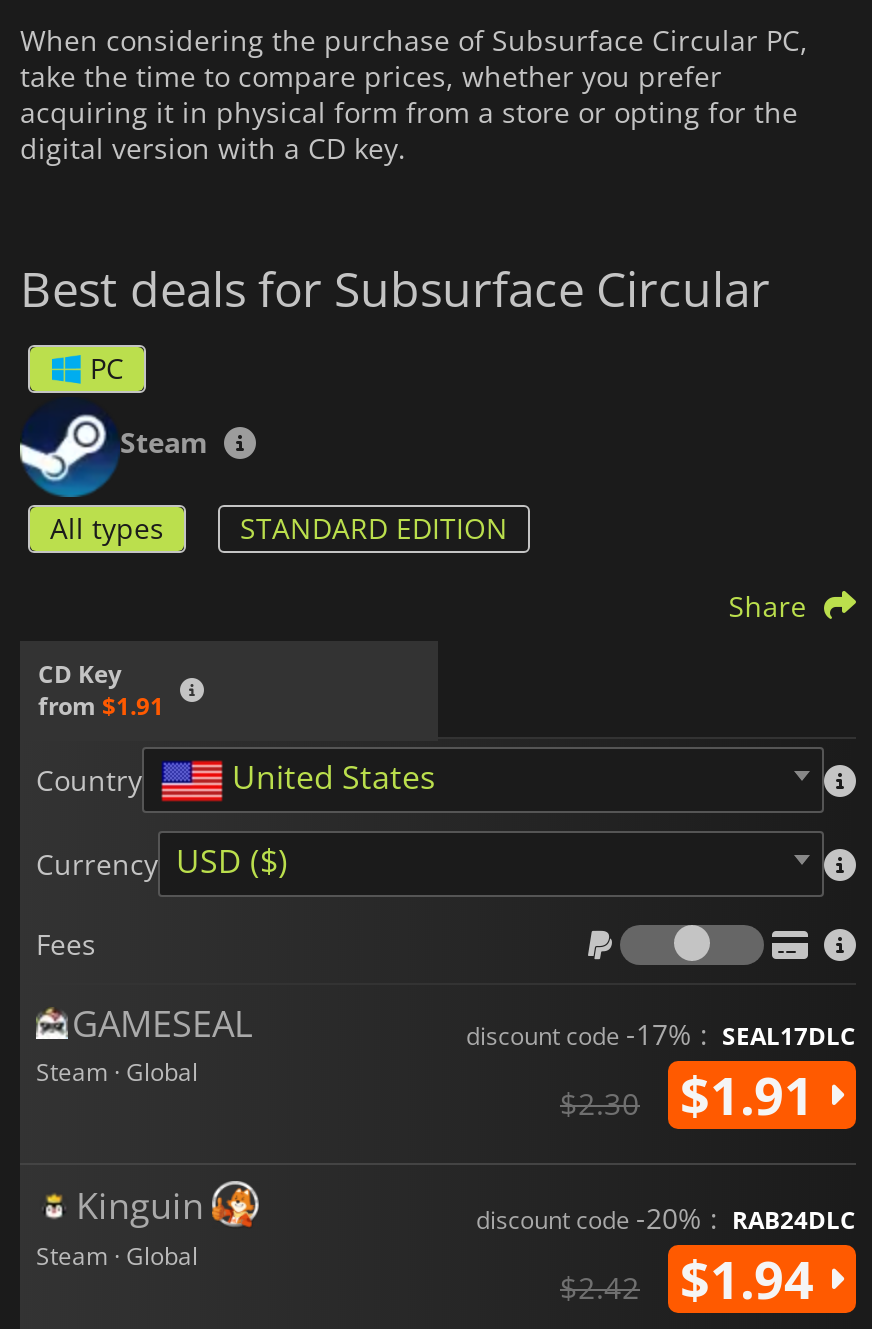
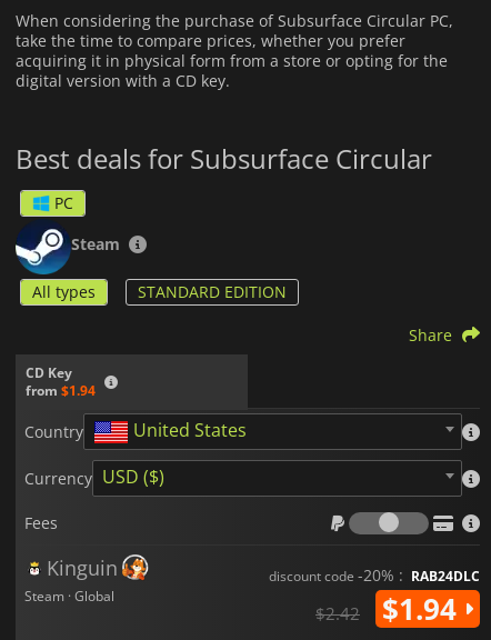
- from $1.91
+ from $1.94

- GAMESEAL
- Steam · Global

- discount code -17% : SEAL17DLC
- $2.30
- $1.91
